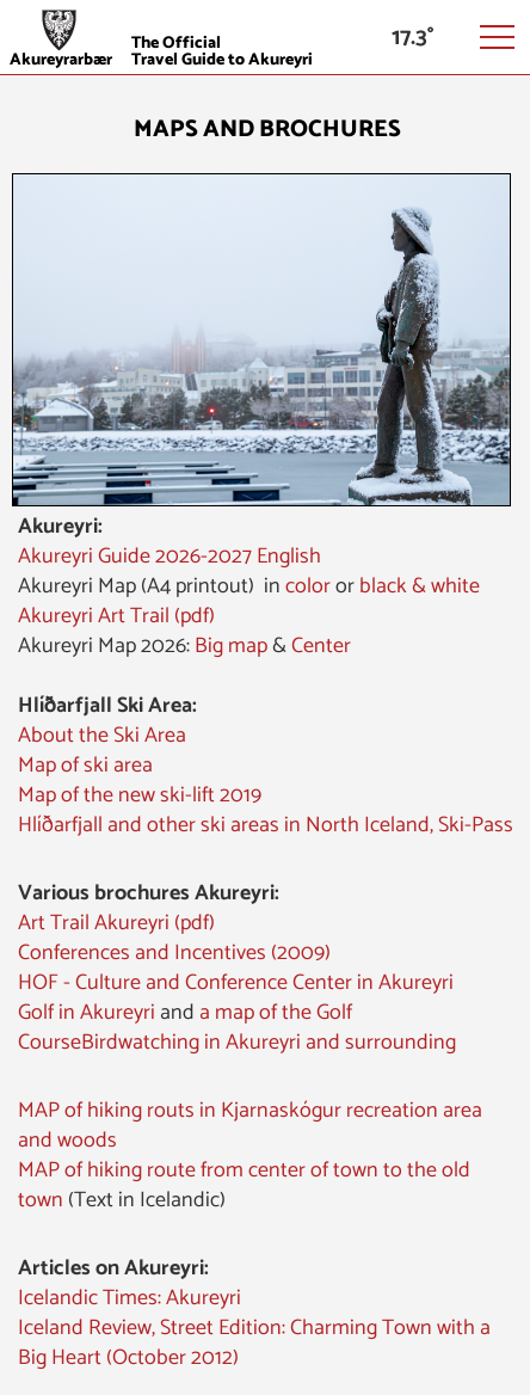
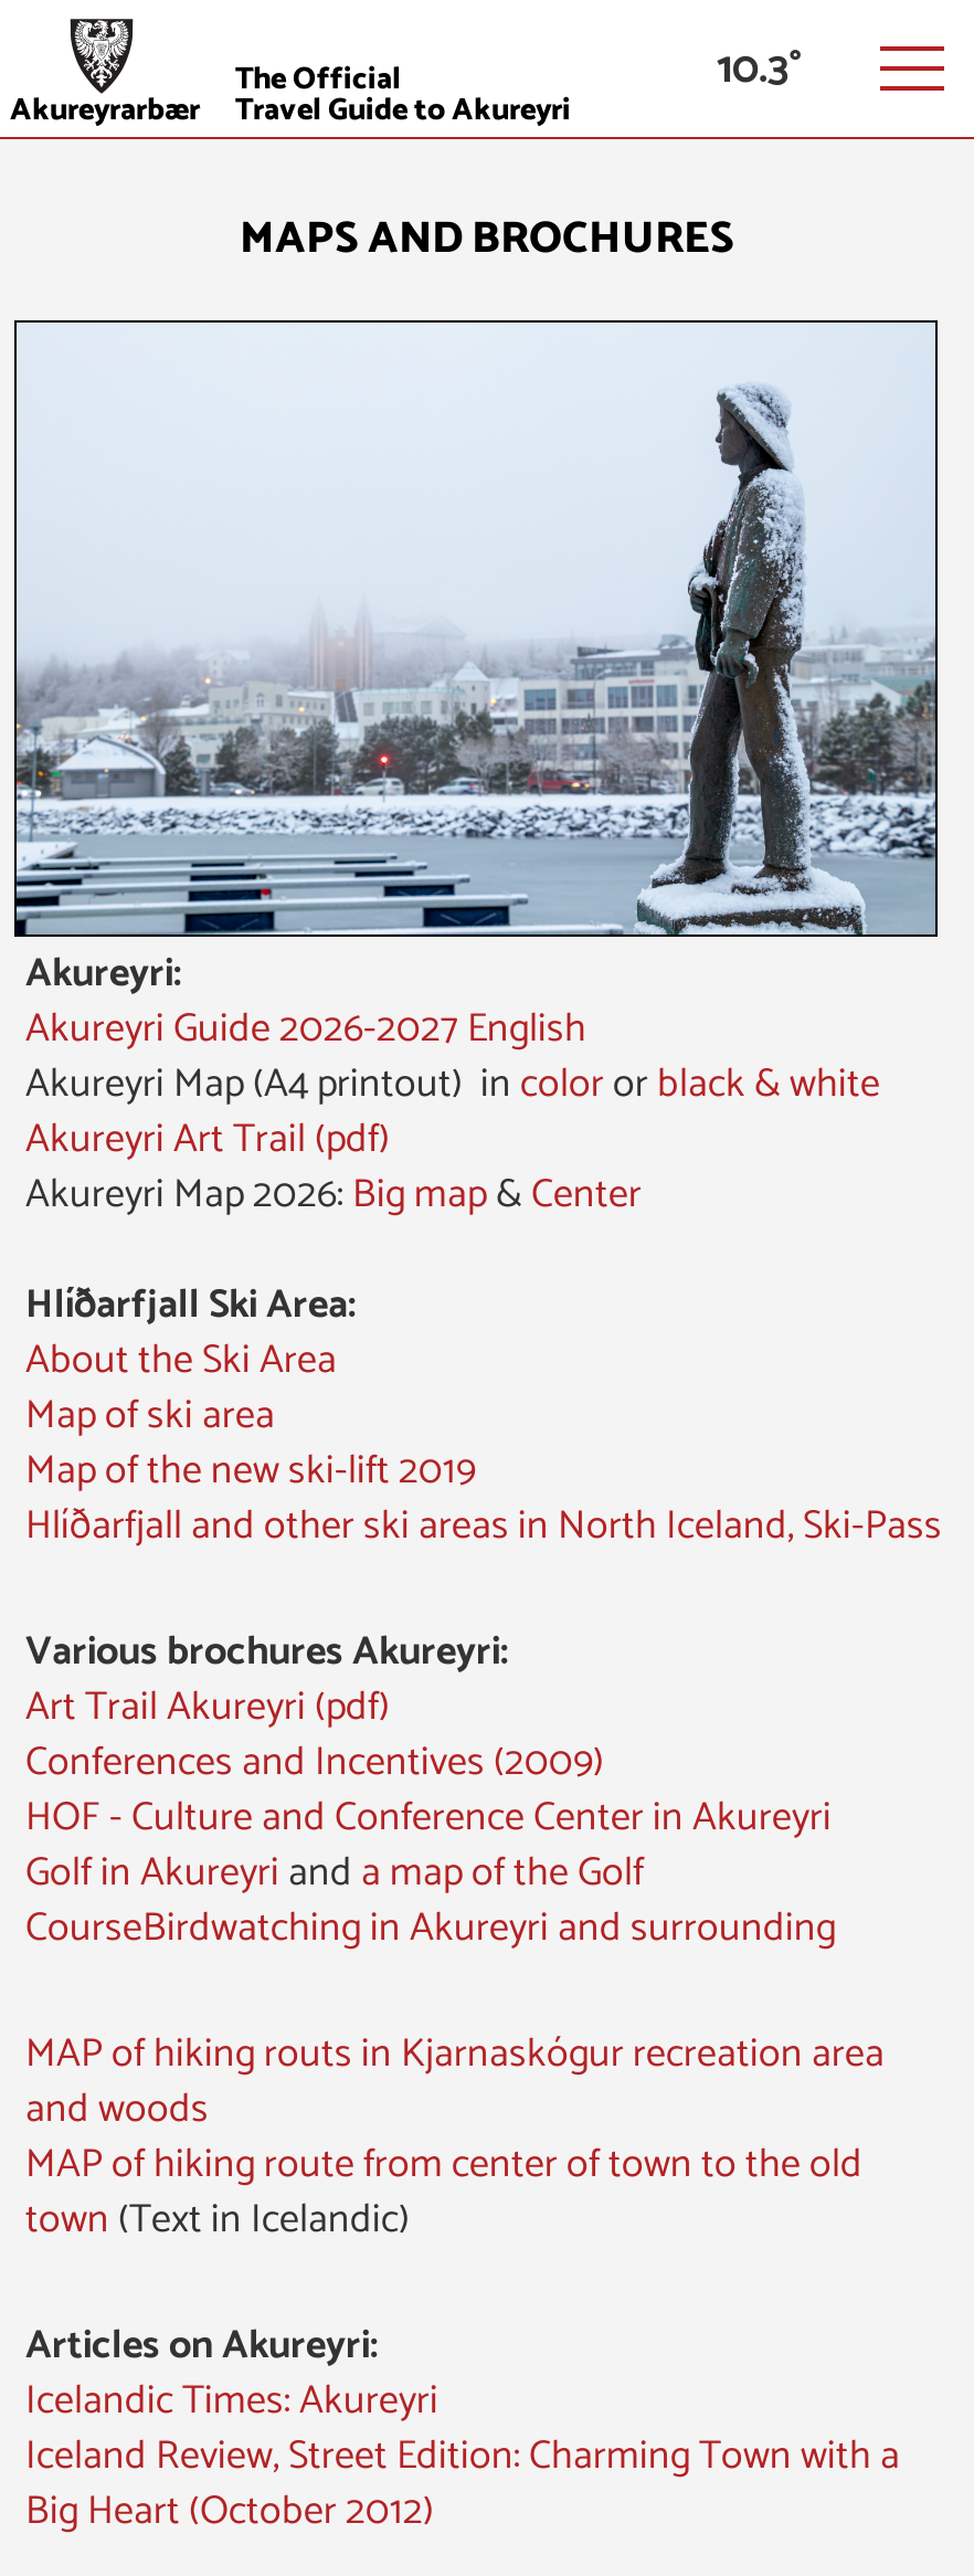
- 17.3
+ 10.3
